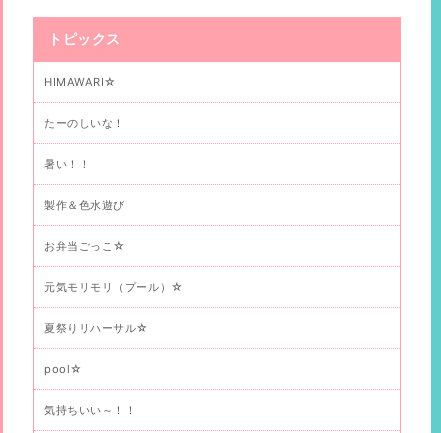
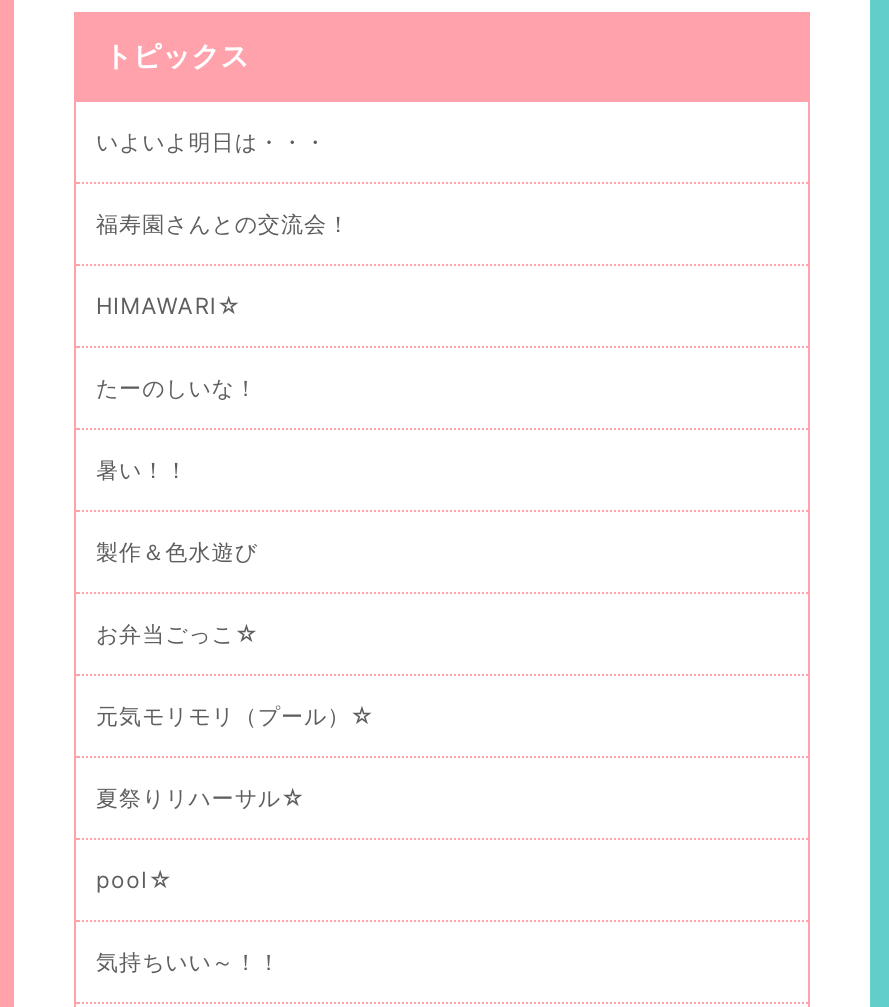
+ いよいよ明日は・・・
+ 福寿園さんとの交流会！
